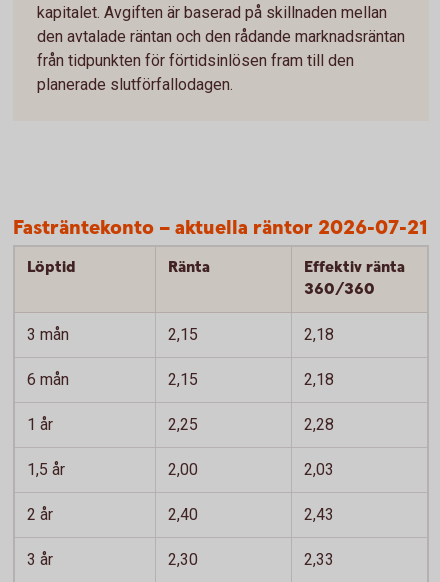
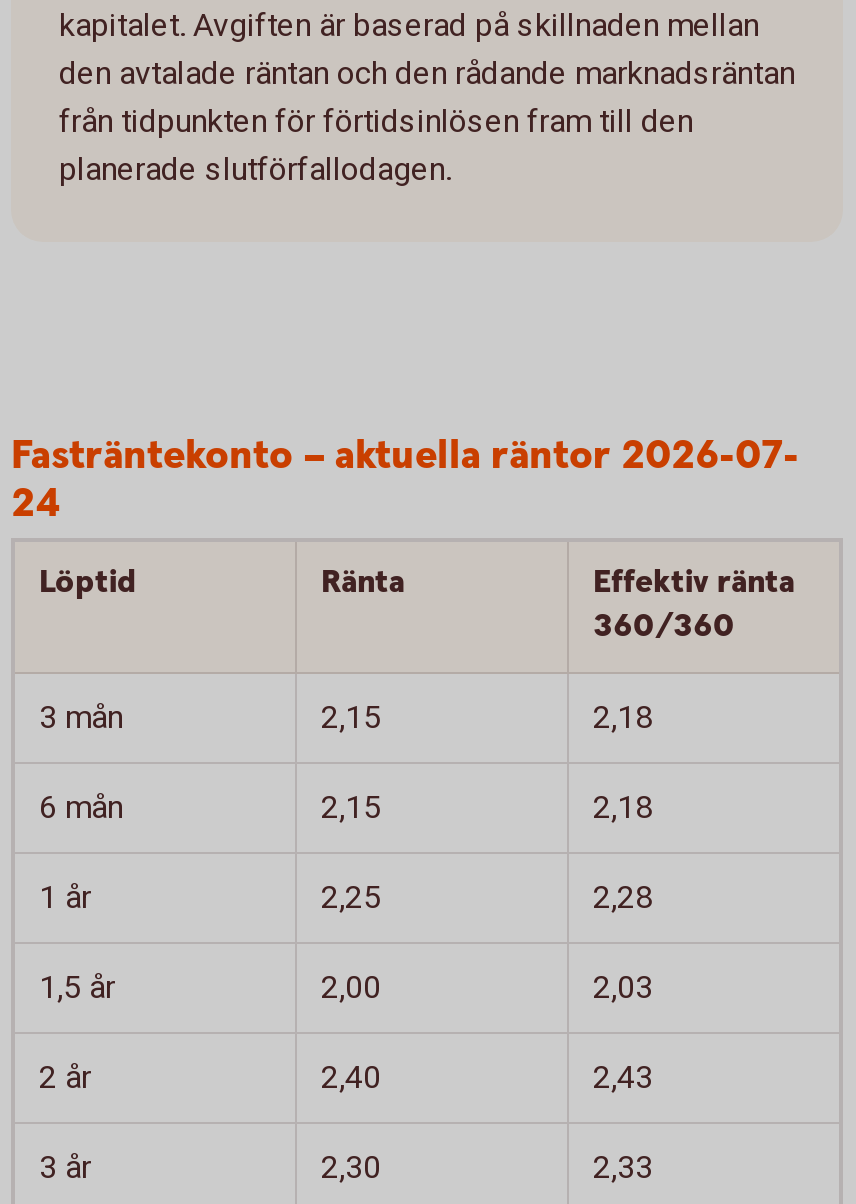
- Fasträntekonto – aktuella räntor 2026-07-21
+ Fasträntekonto – aktuella räntor 2026-07-
+ 24
